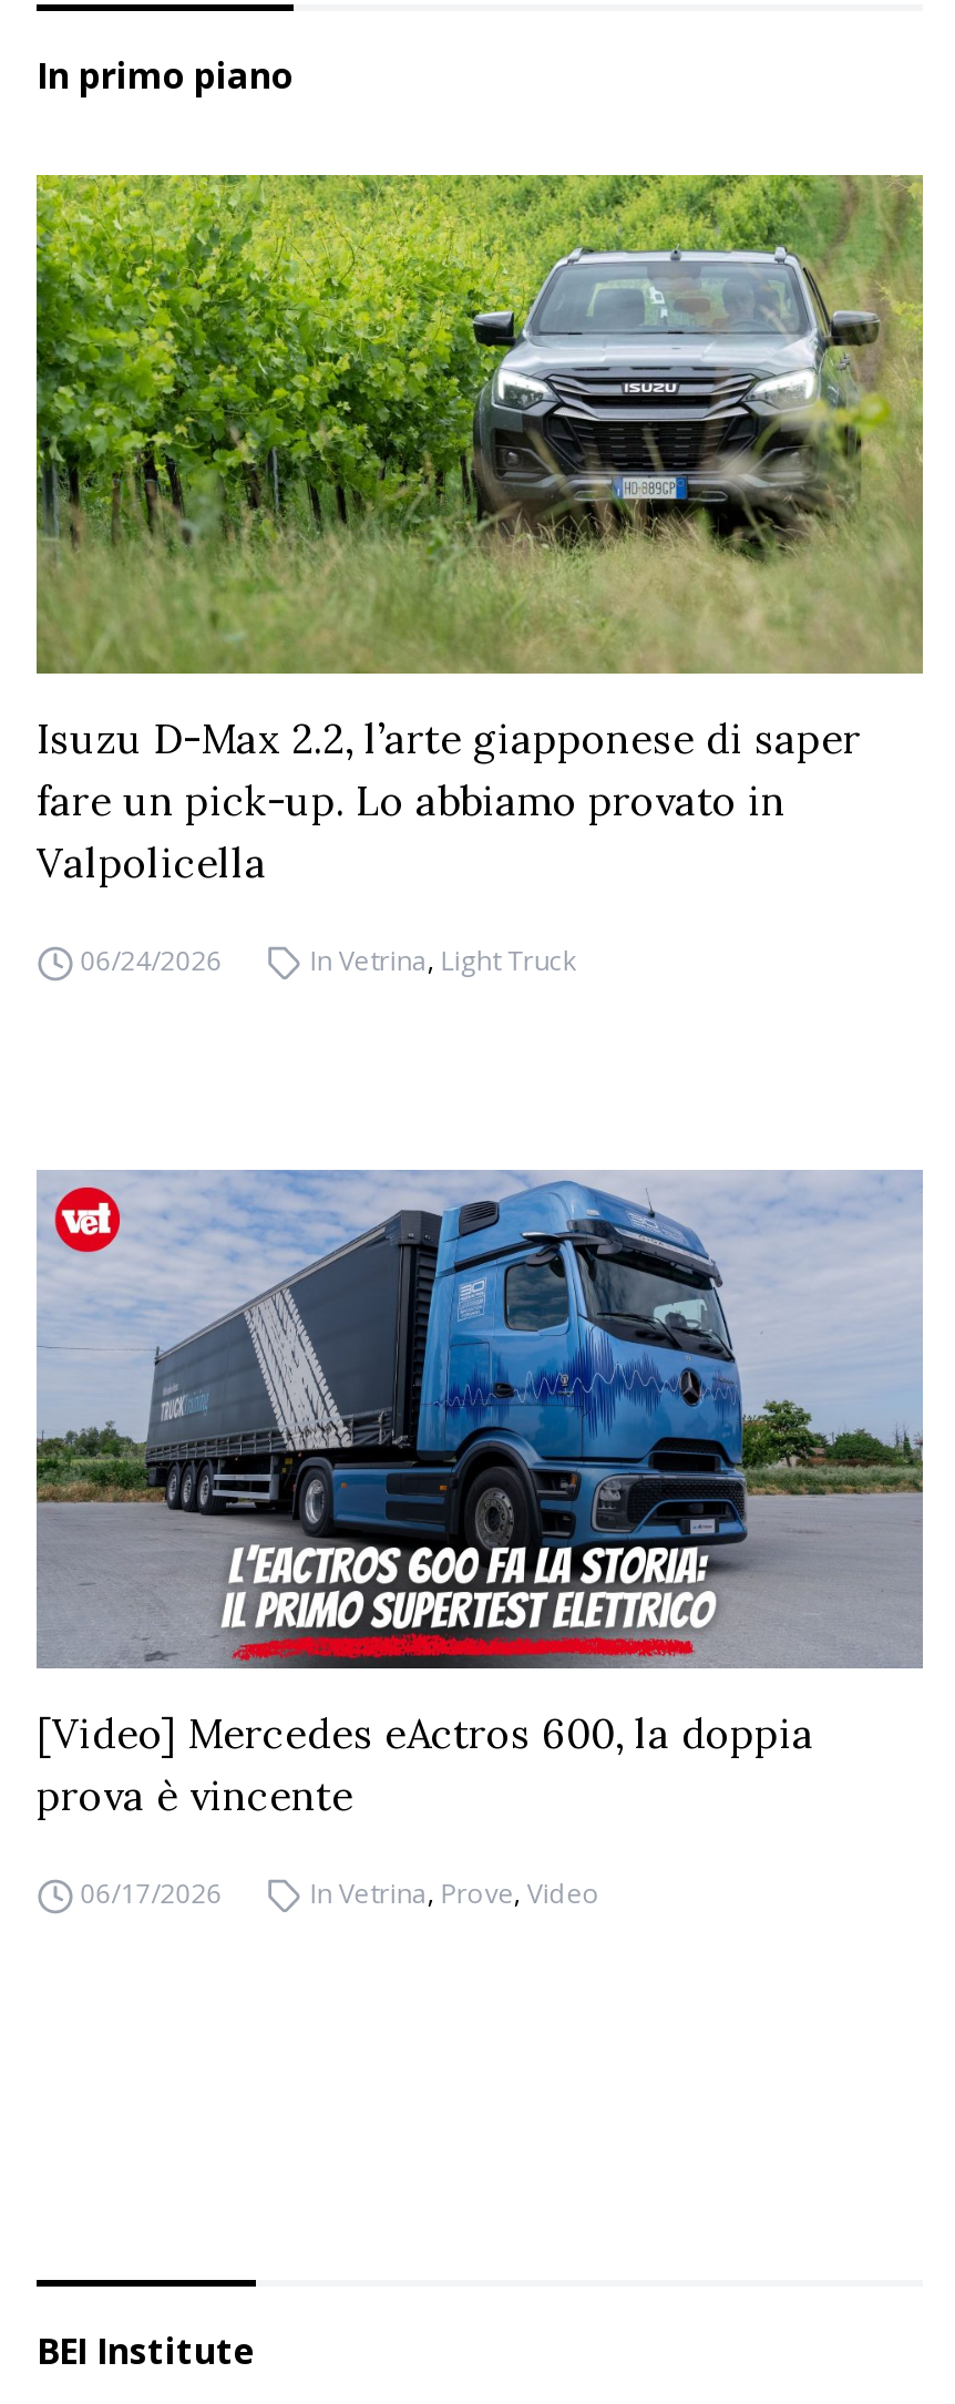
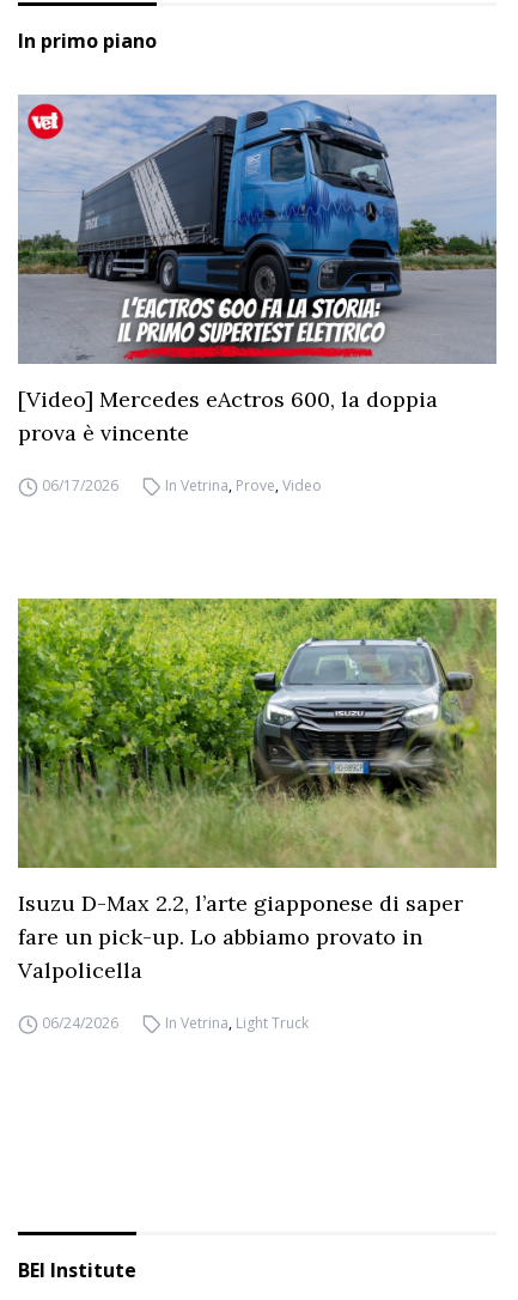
moved down: [image] | Isuzu D-Max 2.2, l’arte giapponese di saper | fare un pick-up. Lo abbiamo provato in | Valpolicella | 06/24/2026 | In Vetrina, Light Truck

moved up: [image] | [Video] Mercedes eActros 600, la doppia | prova è vincente | 06/17/2026 | In Vetrina, Prove, Video
